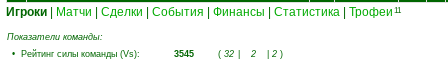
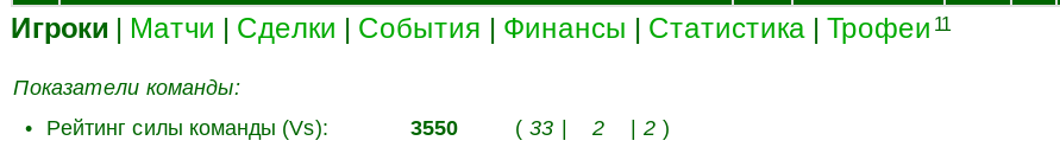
- 3545
+ 3550

- (32 2 2)
+ (33 2 2)
